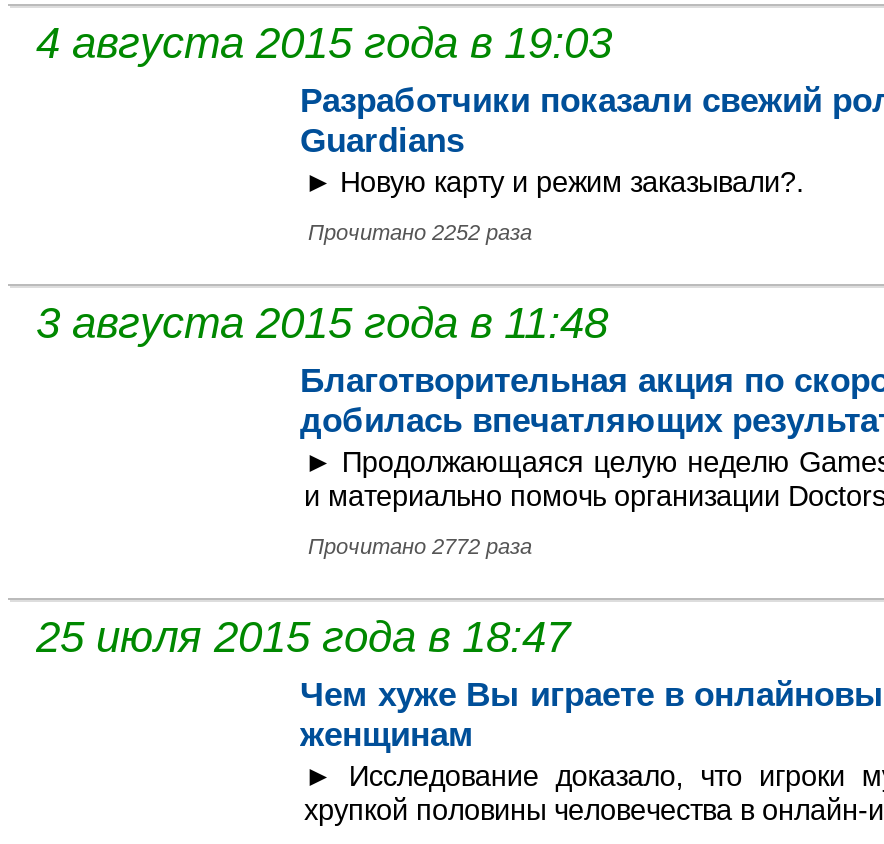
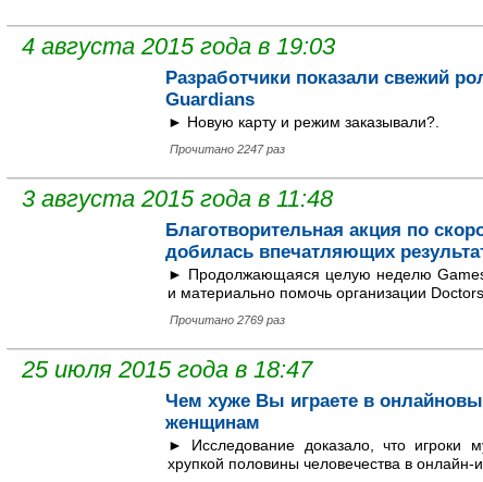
- Прочитано 2252 раза
+ Прочитано 2247 раз

- Прочитано 2772 раза
+ Прочитано 2769 раз
